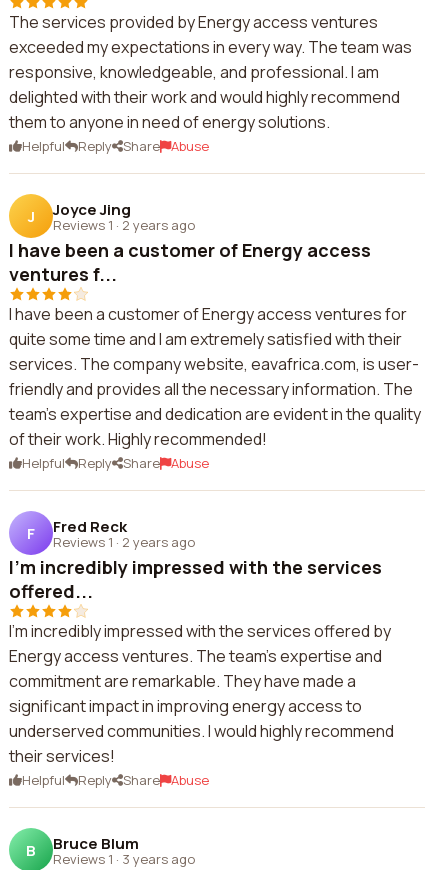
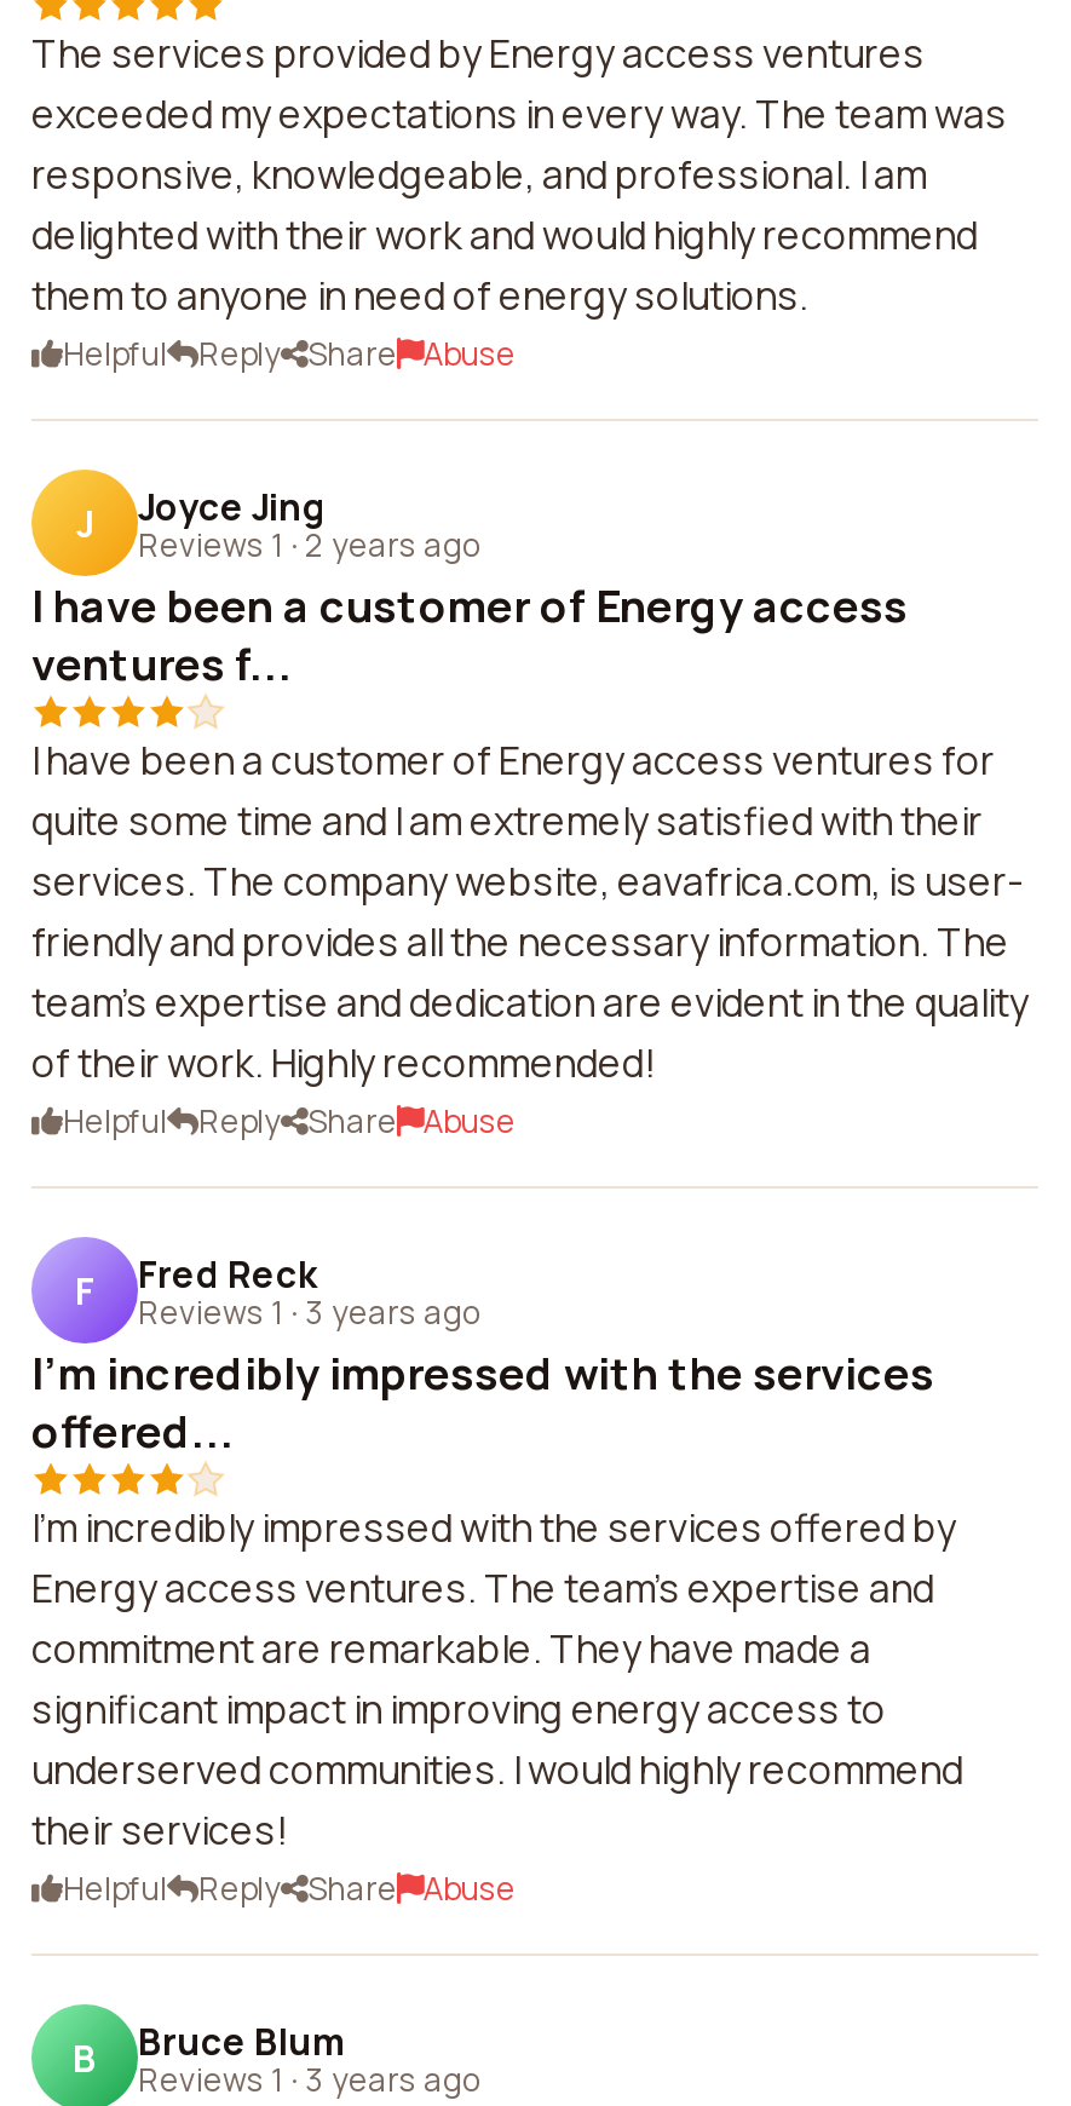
- Reviews 1·2 years ago
+ Reviews 1·3 years ago
